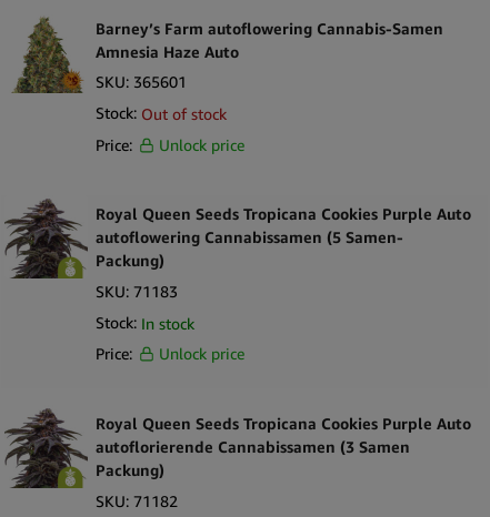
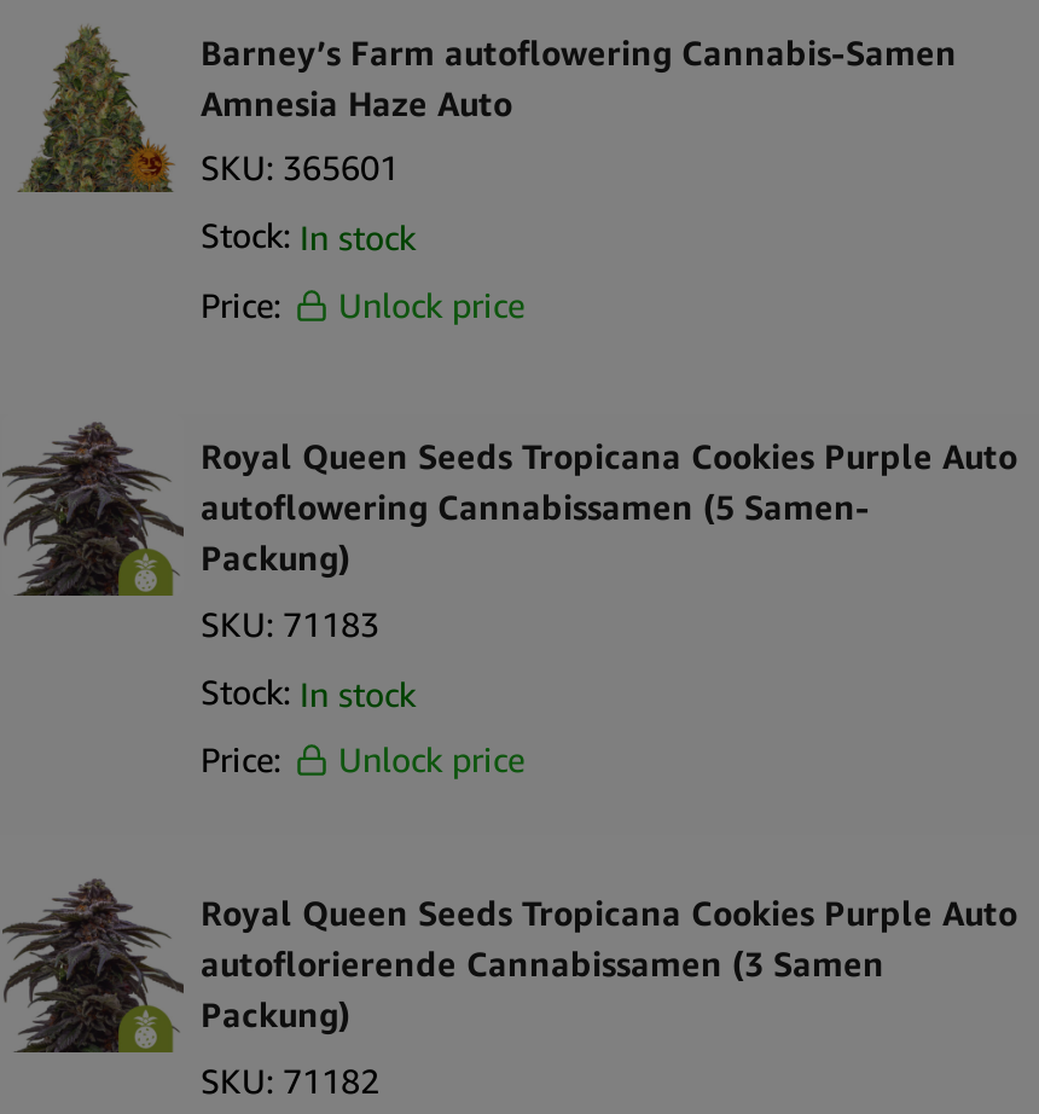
- Stock: Out of stock
+ Stock: In stock
